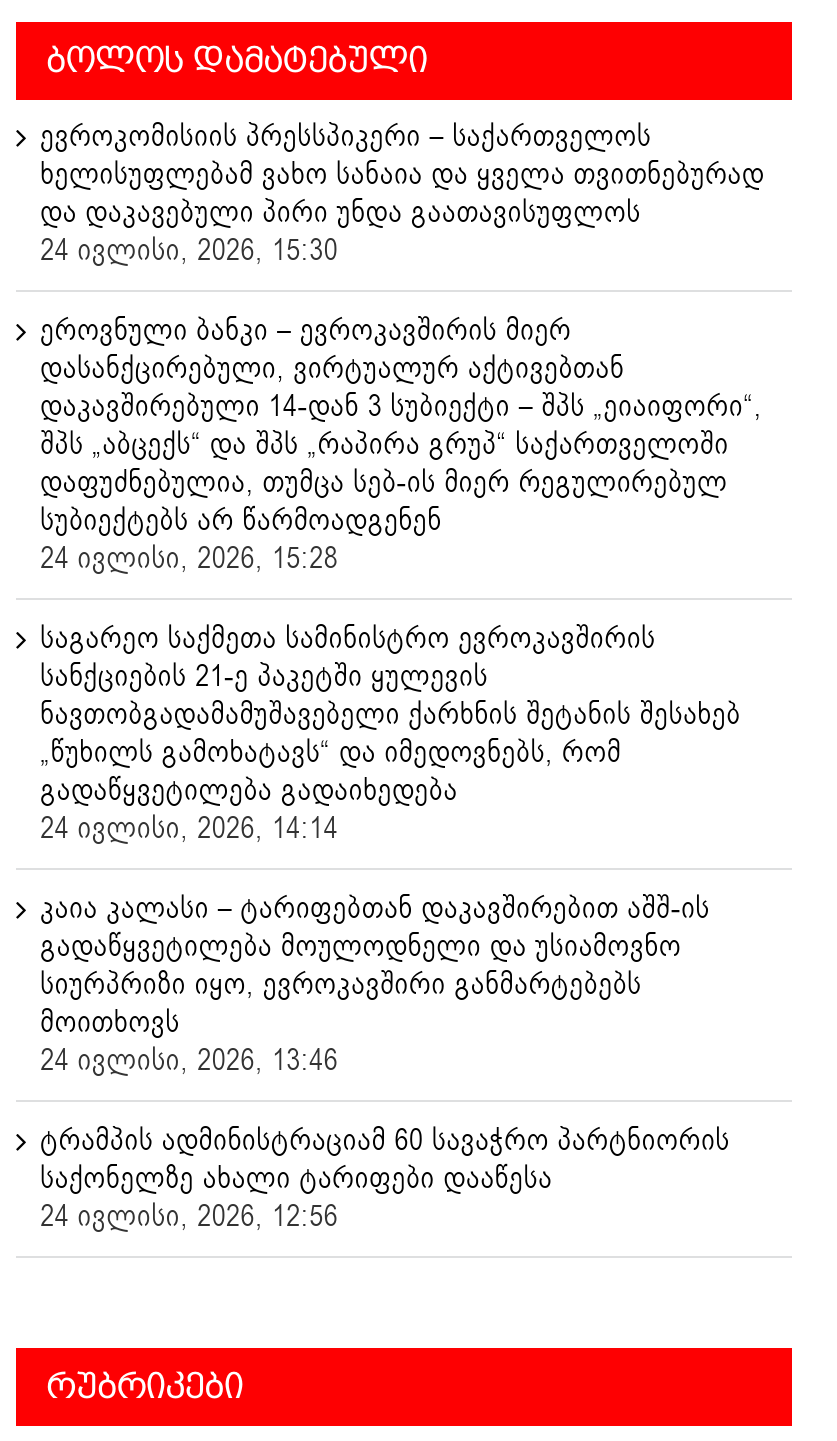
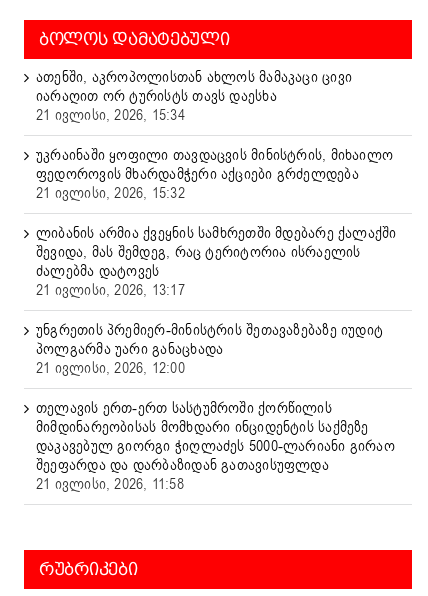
- ევროკომისიის პრესსპიკერი – საქართველოს
- ხელისუფლებამ ვახო სანაია და ყველა თვითნებურად
- და დაკავებული პირი უნდა გაათავისუფლოს
- 24 ივლისი, 2026, 15:30
+ ათენში, აკროპოლისთან ახლოს მამაკაცი ცივი
+ იარაღით ორ ტურისტს თავს დაესხა
+ 21 ივლისი, 2026, 15:34

- ეროვნული ბანკი – ევროკავშირის მიერ
- დასანქცირებული, ვირტუალურ აქტივებთან
- დაკავშირებული 14-დან 3 სუბიექტი – შპს „ეიაიფორი“,
- შპს „აბცექს“ და შპს „რაპირა გრუპ“ საქართველოში
- დაფუძნებულია, თუმცა სებ-ის მიერ რეგულირებულ
- სუბიექტებს არ წარმოადგენენ
- 24 ივლისი, 2026, 15:28
+ უკრაინაში ყოფილი თავდაცვის მინისტრის, მიხაილო
+ ფედოროვის მხარდამჭერი აქციები გრძელდება
+ 21 ივლისი, 2026, 15:32

- საგარეო საქმეთა სამინისტრო ევროკავშირის
- სანქციების 21-ე პაკეტში ყულევის
- ნავთობგადამამუშავებელი ქარხნის შეტანის შესახებ
- „წუხილს გამოხატავს“ და იმედოვნებს, რომ
- გადაწყვეტილება გადაიხედება
- 24 ივლისი, 2026, 14:14
+ ლიბანის არმია ქვეყნის სამხრეთში მდებარე ქალაქში
+ შევიდა, მას შემდეგ, რაც ტერიტორია ისრაელის
+ ძალებმა დატოვეს
+ 21 ივლისი, 2026, 13:17

- კაია კალასი – ტარიფებთან დაკავშირებით აშშ-ის
- გადაწყვეტილება მოულოდნელი და უსიამოვნო
- სიურპრიზი იყო, ევროკავშირი განმარტებებს
- მოითხოვს
- 24 ივლისი, 2026, 13:46
+ უნგრეთის პრემიერ-მინისტრის შეთავაზებაზე იუდიტ
+ პოლგარმა უარი განაცხადა
+ 21 ივლისი, 2026, 12:00

- ტრამპის ადმინისტრაციამ 60 სავაჭრო პარტნიორის
- საქონელზე ახალი ტარიფები დააწესა
- 24 ივლისი, 2026, 12:56
+ თელავის ერთ-ერთ სასტუმროში ქორწილის
+ მიმდინარეობისას მომხდარი ინციდენტის საქმეზე
+ დაკავებულ გიორგი ჭიღლაძეს 5000-ლარიანი გირაო
+ შეეფარდა და დარბაზიდან გათავისუფლდა
+ 21 ივლისი, 2026, 11:58
